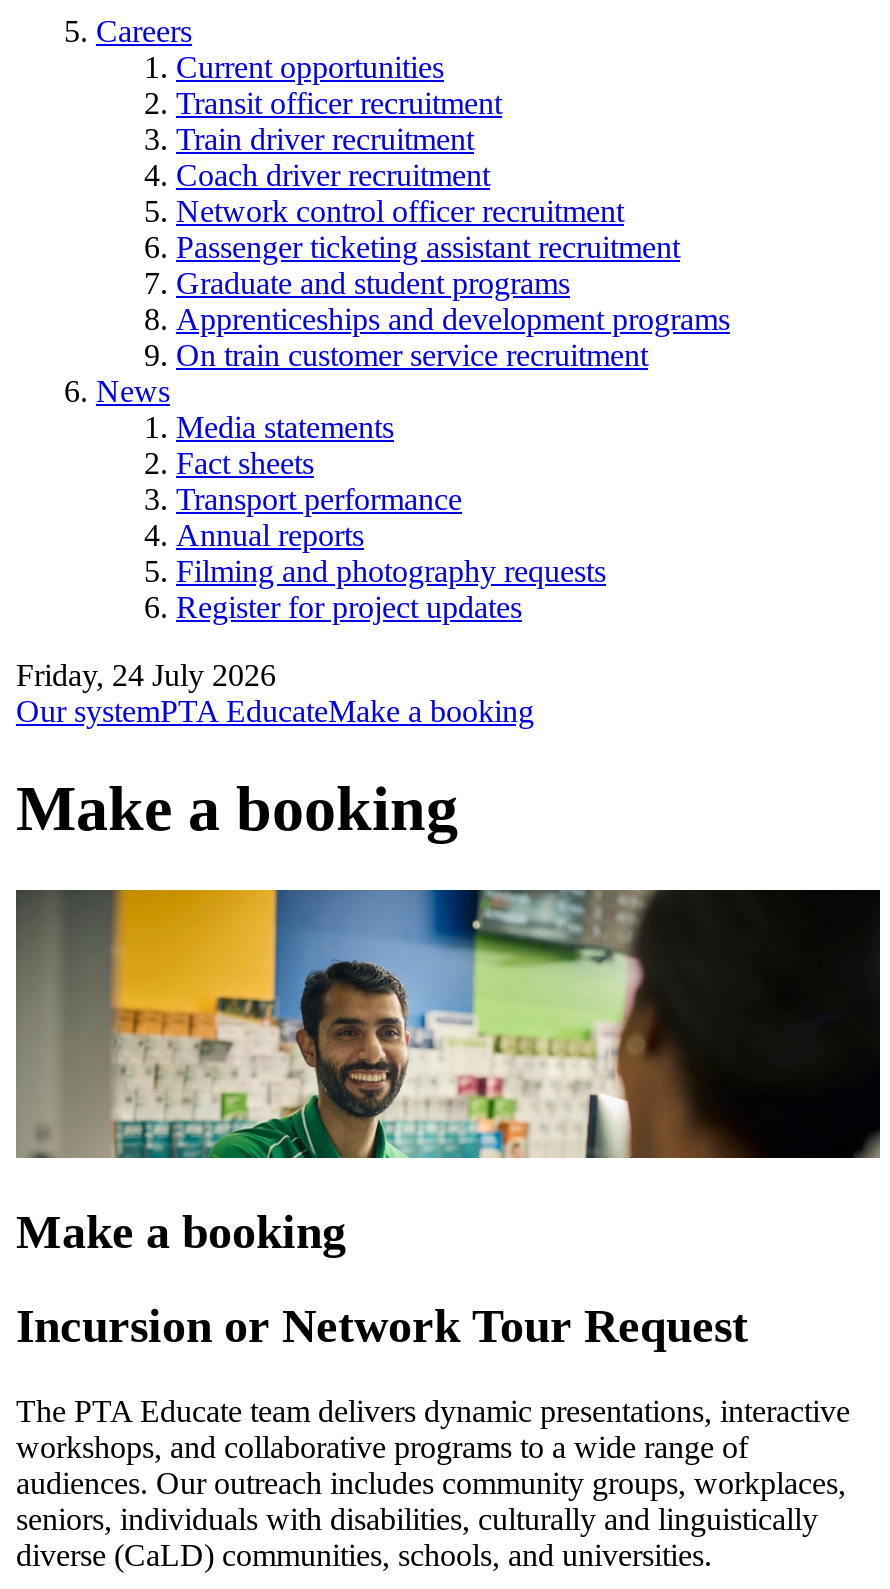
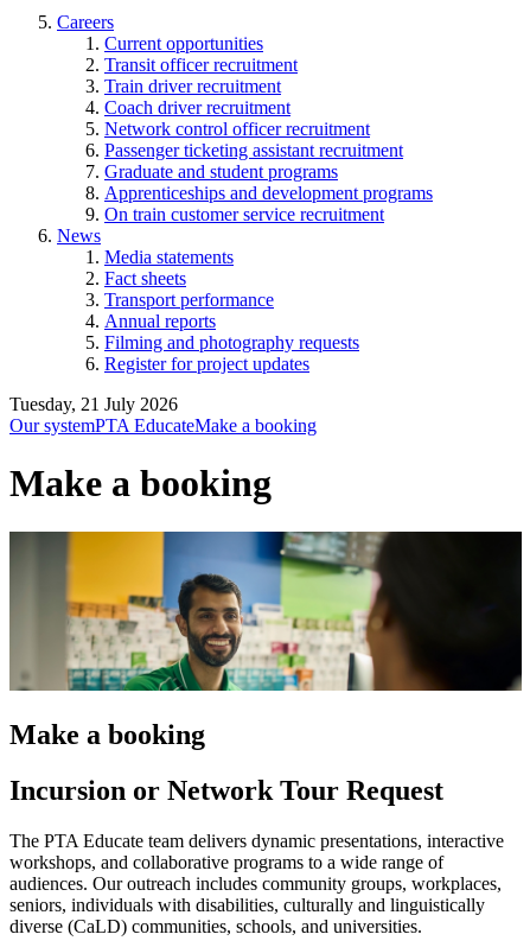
- Friday, 24 July 2026
+ Tuesday, 21 July 2026
